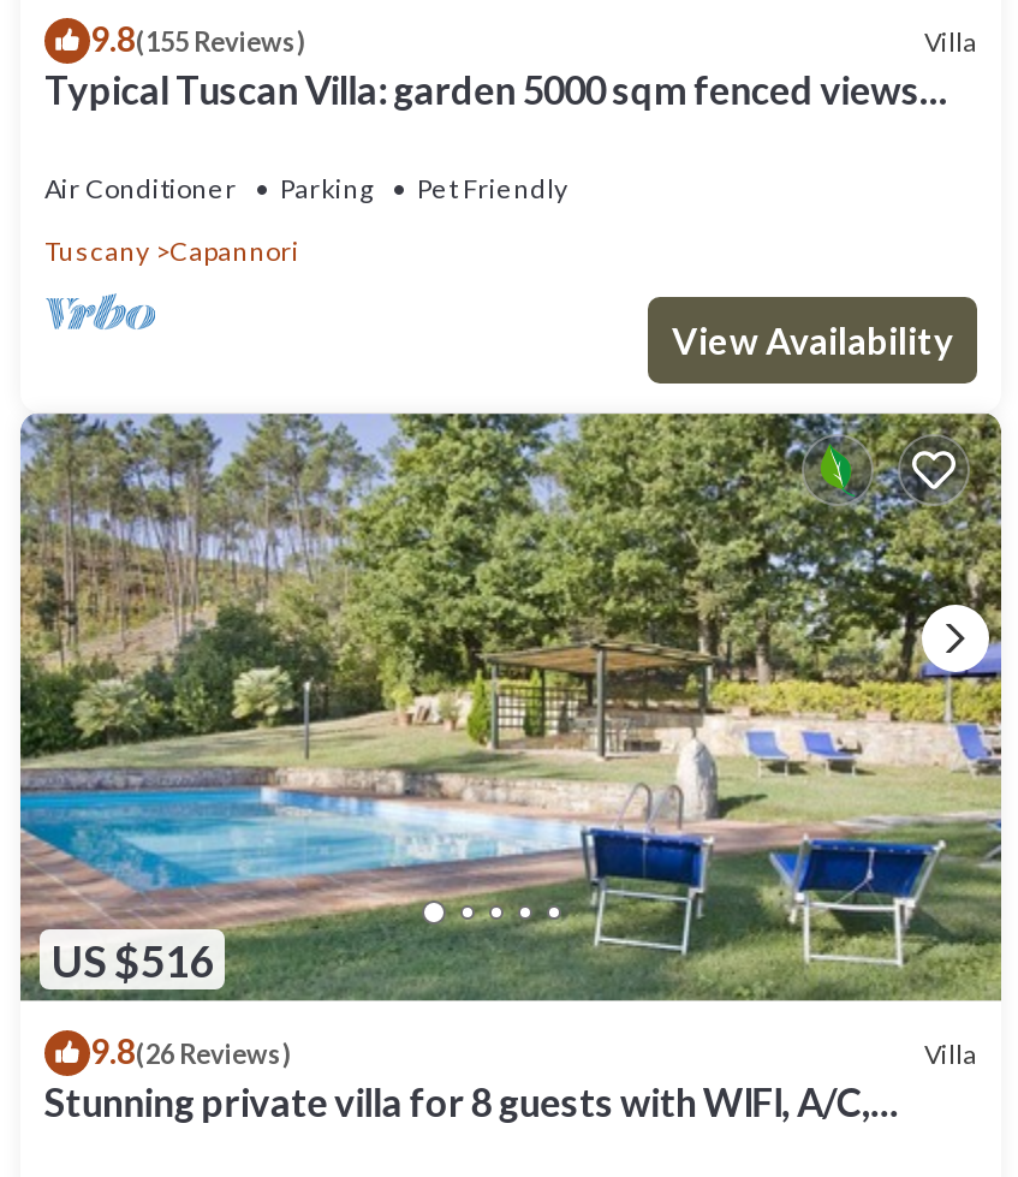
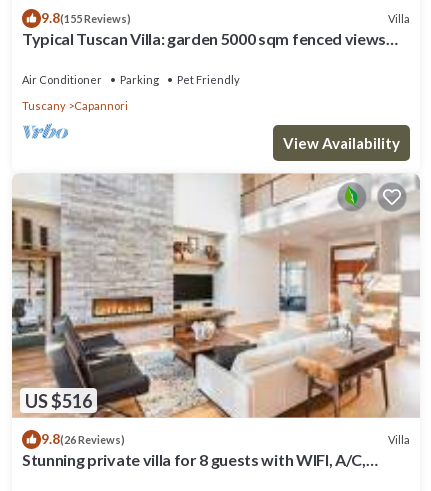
- [image]
+ [image]
